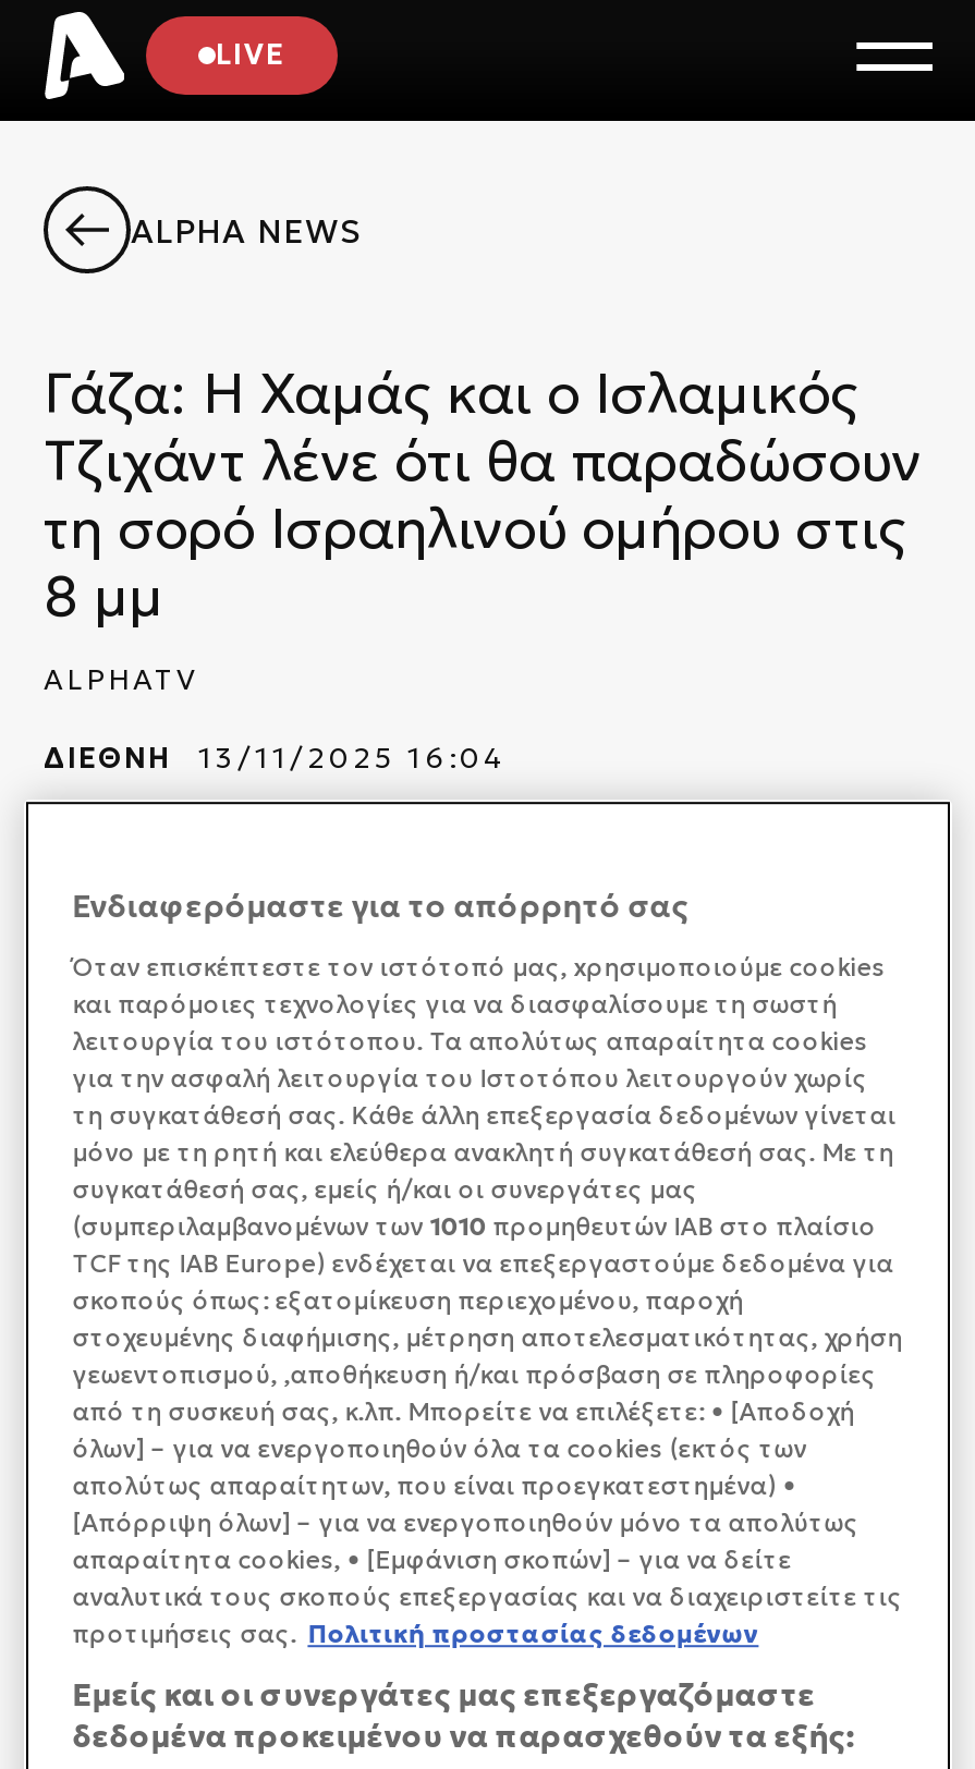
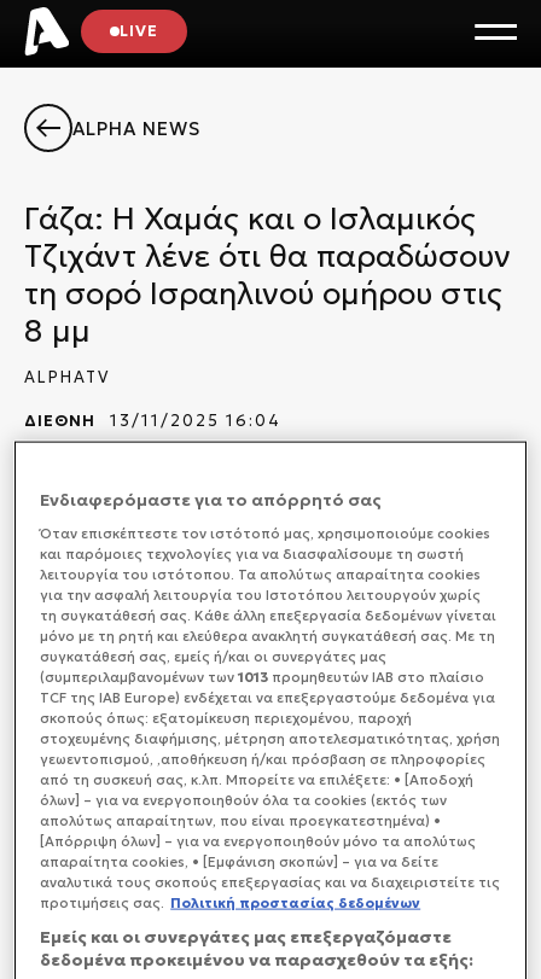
- (συμπεριλαμβανομένων των 1010 προμηθευτών IAB στο πλαίσιο
+ (συμπεριλαμβανομένων των 1013 προμηθευτών IAB στο πλαίσιο
